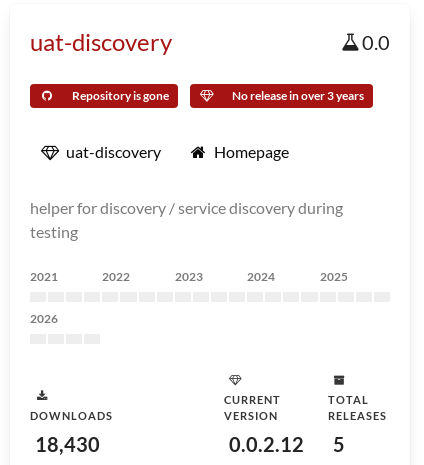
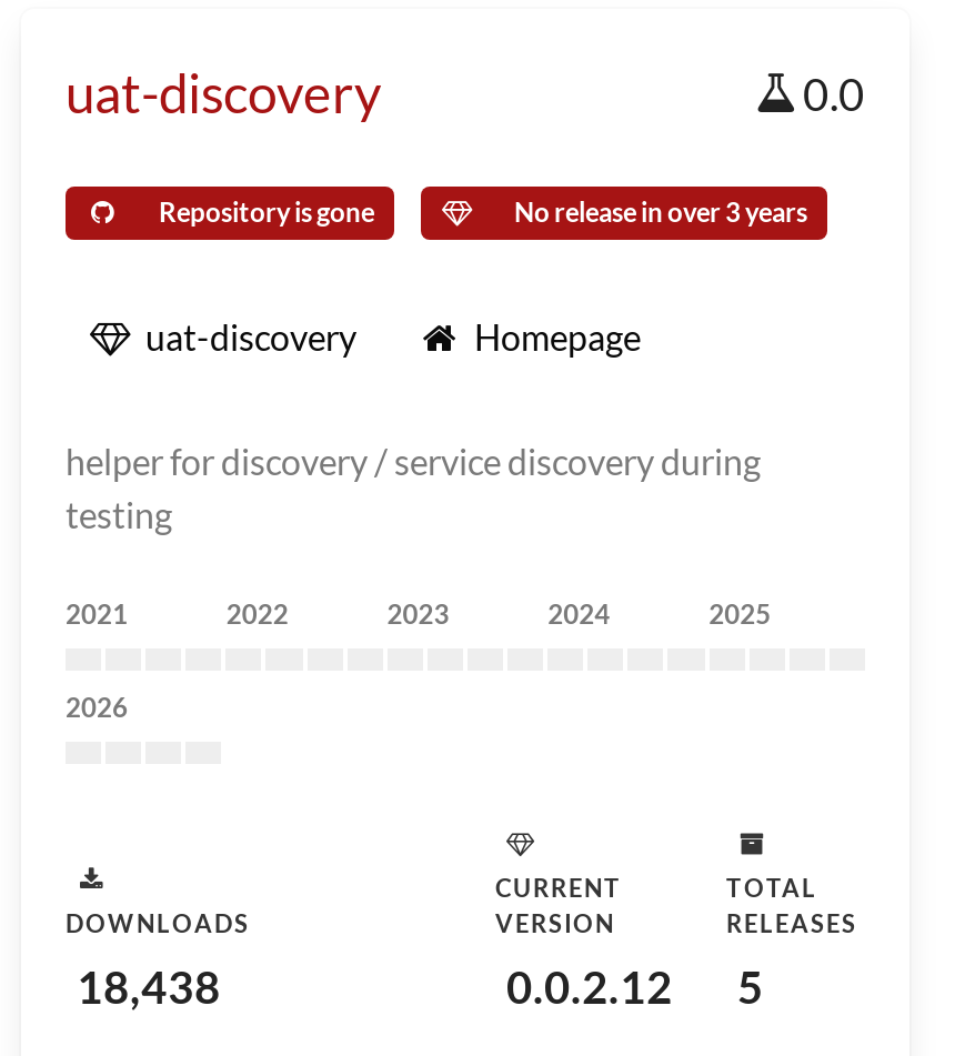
- 18,430
+ 18,438
